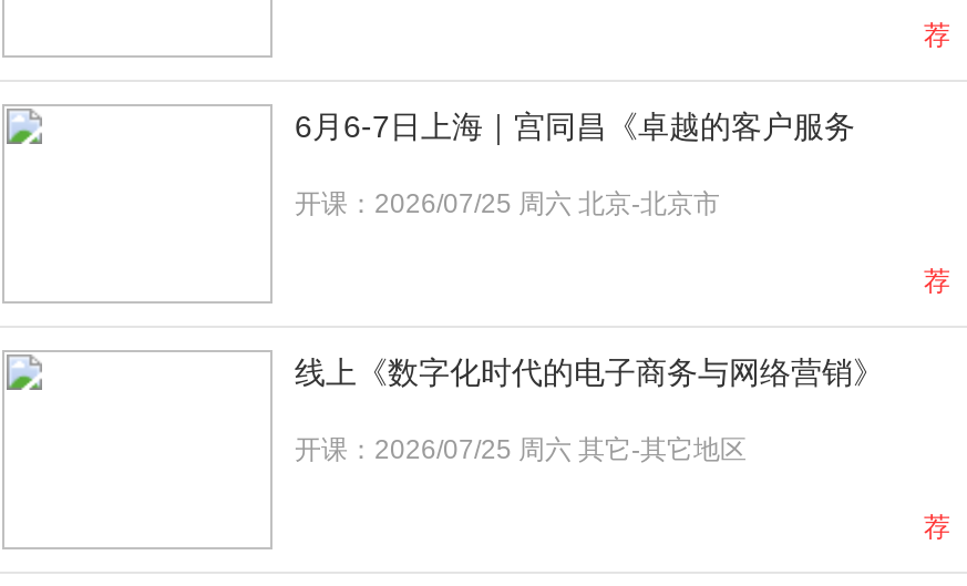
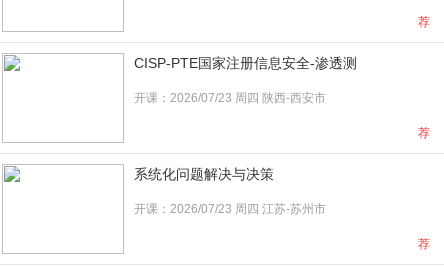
- 6月6-7日上海｜宫同昌《卓越的客户服务
+ CISP-PTE国家注册信息安全-渗透测

- 开课：2026/07/25 周六 北京-北京市
+ 开课：2026/07/23 周四 陕西-西安市

- 线上《数字化时代的电子商务与网络营销》
+ 系统化问题解决与决策

- 开课：2026/07/25 周六 其它-其它地区
+ 开课：2026/07/23 周四 江苏-苏州市
